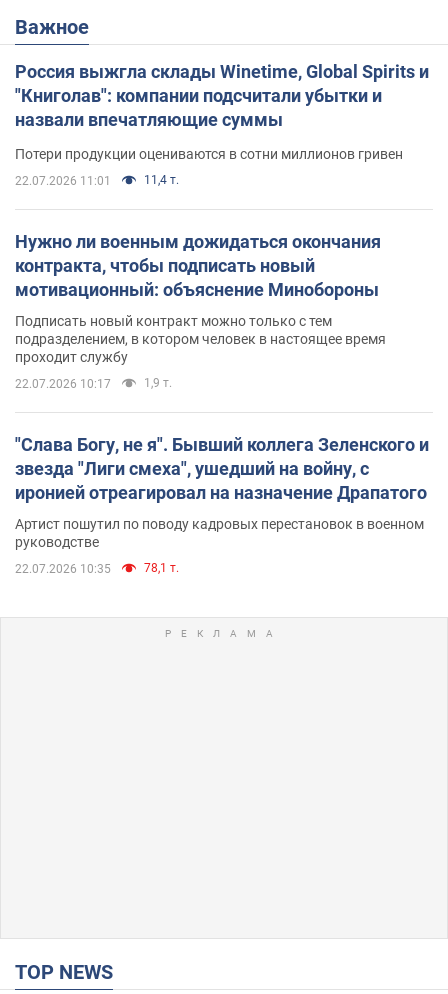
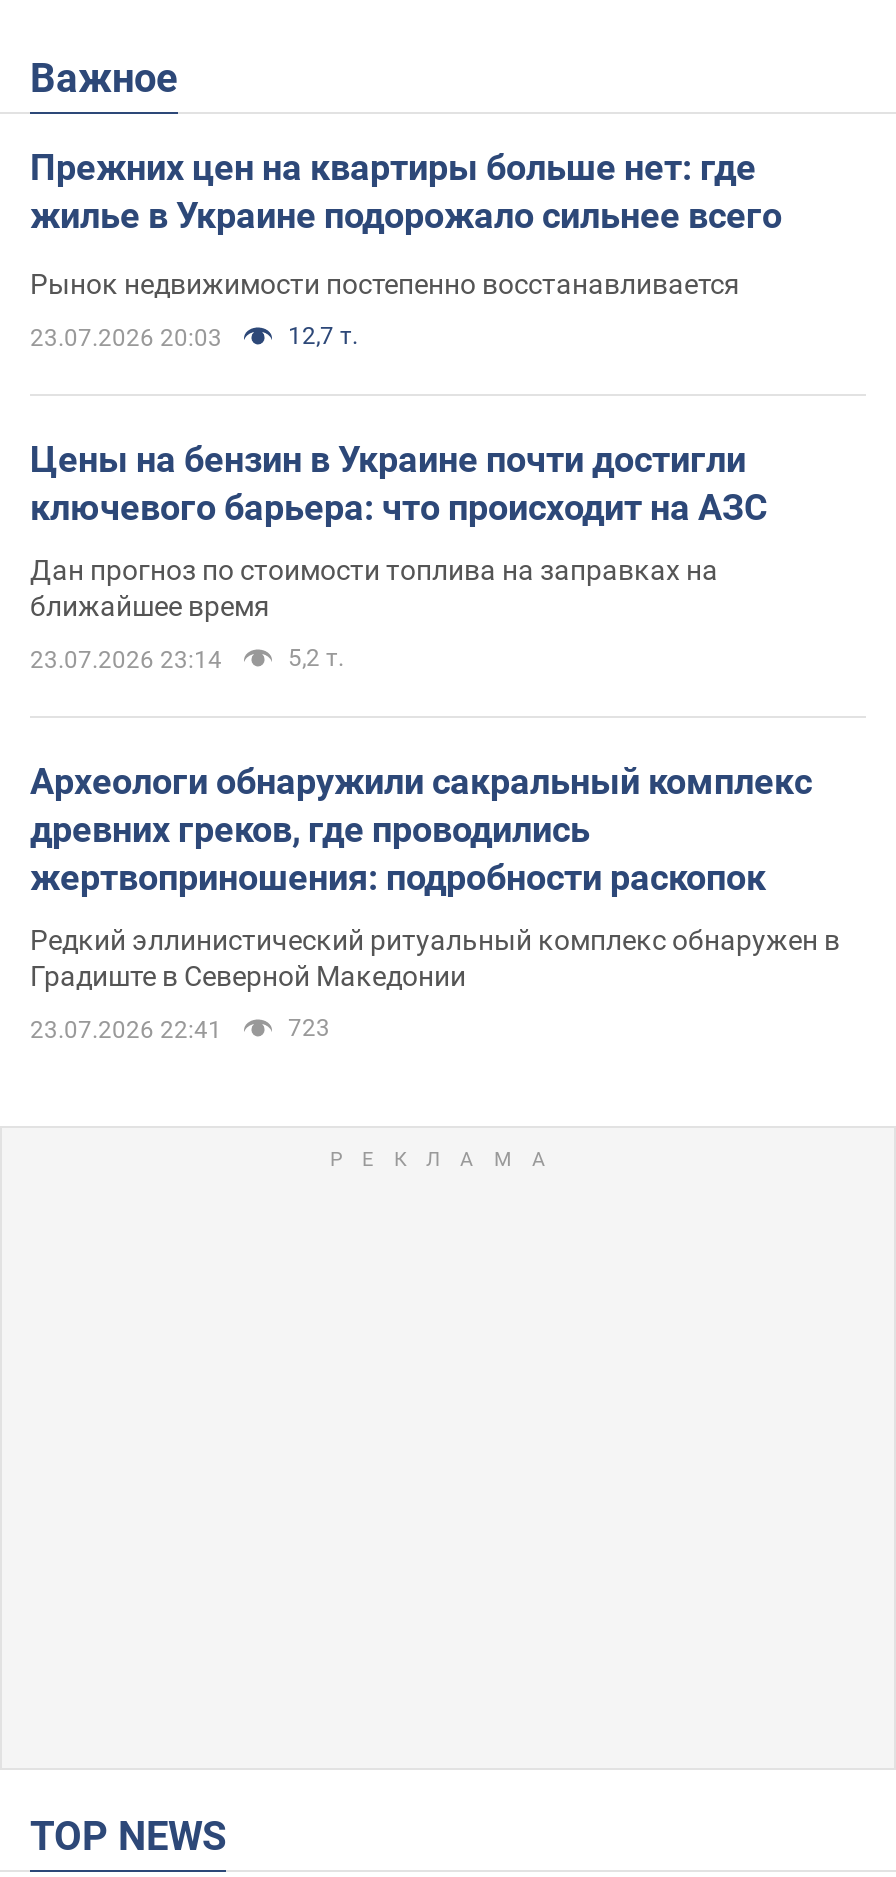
- Россия выжгла склады Winetime, Global Spirits и
- "Книголав": компании подсчитали убытки и
- назвали впечатляющие суммы
+ Прежних цен на квартиры больше нет: где
+ жилье в Украине подорожало сильнее всего

- Потери продукции оцениваются в сотни миллионов гривен
+ Рынок недвижимости постепенно восстанавливается

- 22.07.2026 11:01
- 11,4 т.
+ 23.07.2026 20:03
+ 12,7 т.

- Нужно ли военным дожидаться окончания
- контракта, чтобы подписать новый
- мотивационный: объяснение Минобороны
+ Цены на бензин в Украине почти достигли
+ ключевого барьера: что происходит на АЗС

- Подписать новый контракт можно только с тем
- подразделением, в котором человек в настоящее время
- проходит службу
+ Дан прогноз по стоимости топлива на заправках на
+ ближайшее время

- 22.07.2026 10:17
- 1,9 т.
+ 23.07.2026 23:14
+ 5,2 т.

- "Слава Богу, не я". Бывший коллега Зеленского и
- звезда "Лиги смеха", ушедший на войну, с
- иронией отреагировал на назначение Драпатого
+ Археологи обнаружили сакральный комплекс
+ древних греков, где проводились
+ жертвоприношения: подробности раскопок

- Артист пошутил по поводу кадровых перестановок в военном
- руководстве
+ Редкий эллинистический ритуальный комплекс обнаружен в
+ Градиште в Северной Македонии

- 22.07.2026 10:35
- 78,1 т.
+ 23.07.2026 22:41
+ 723
